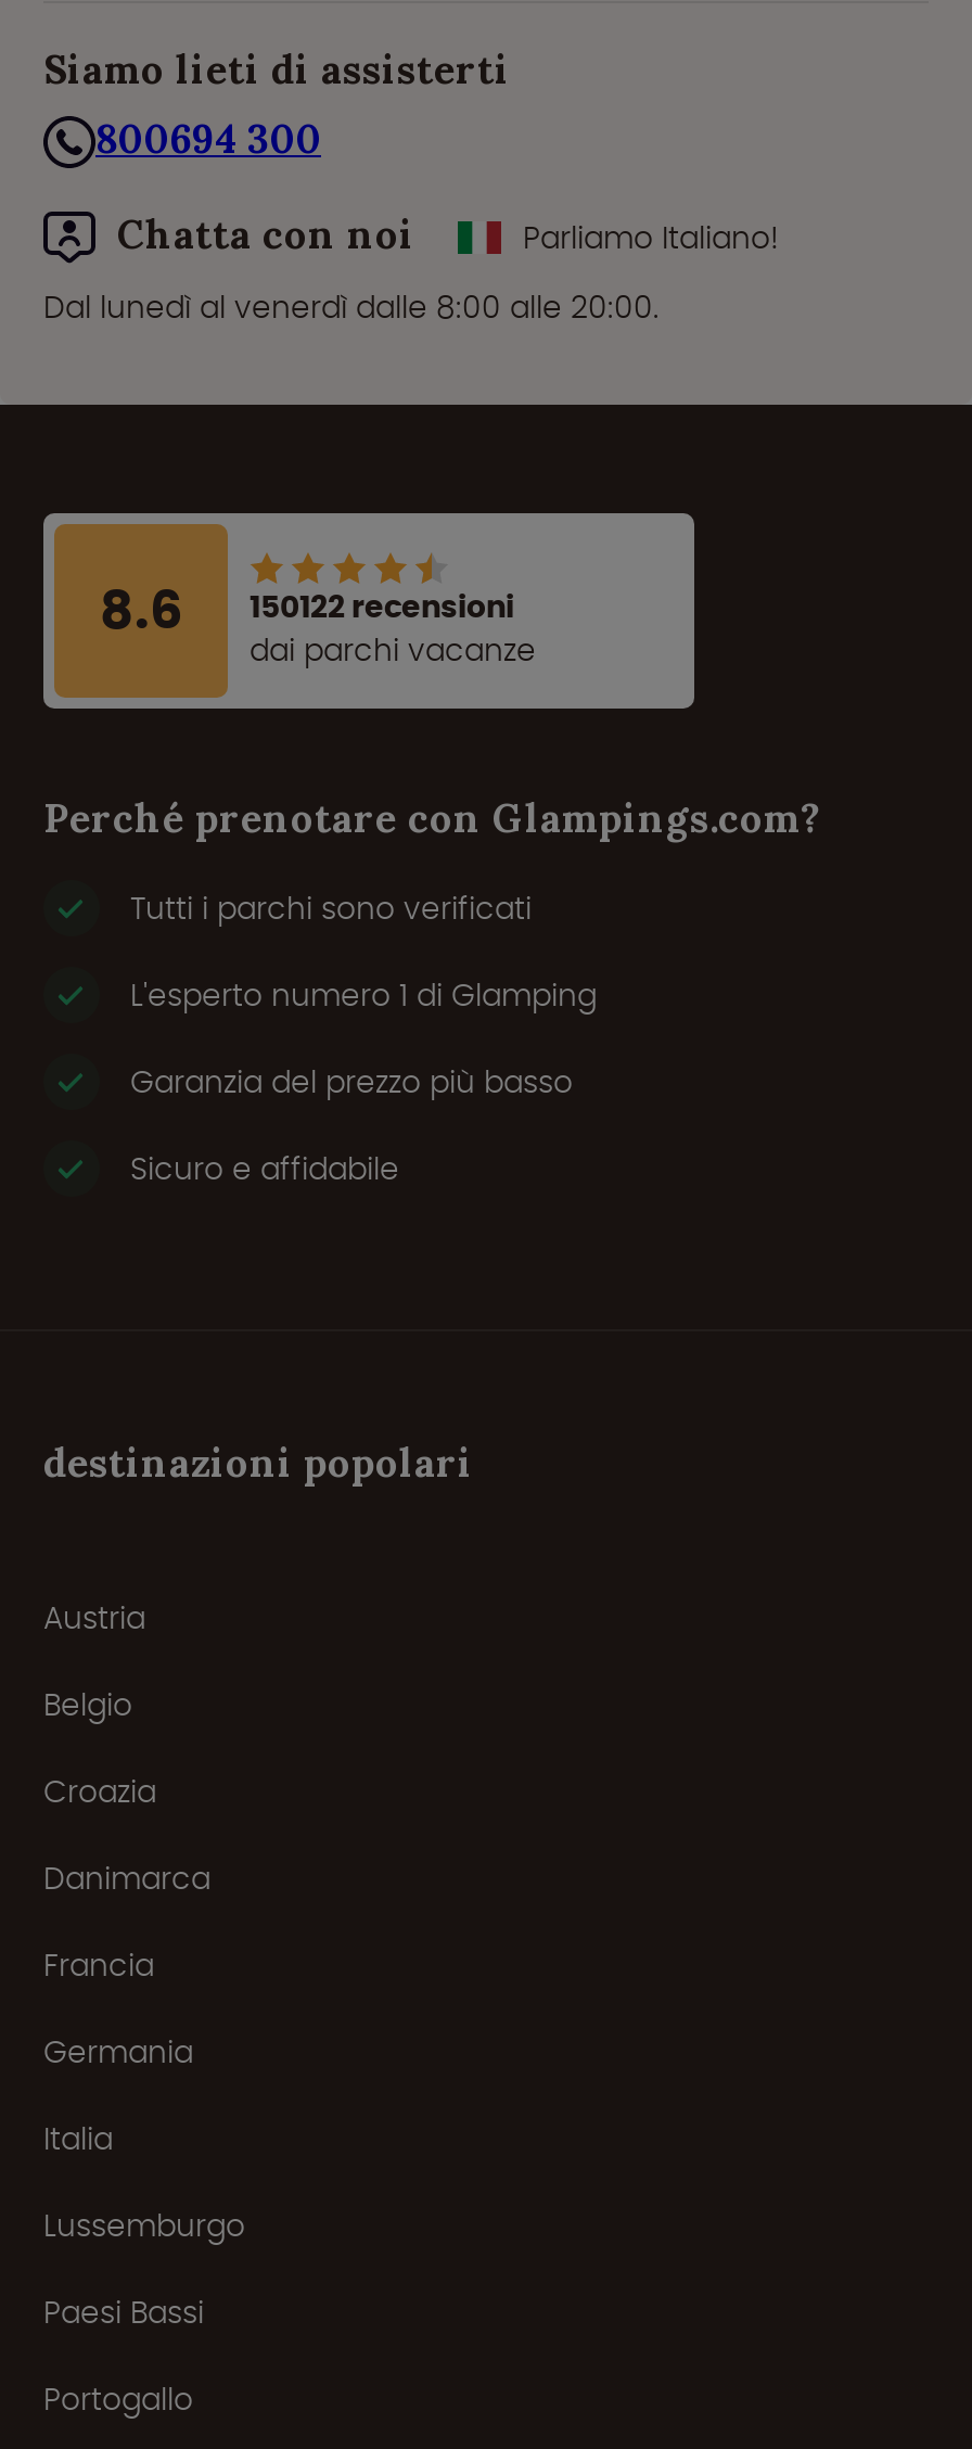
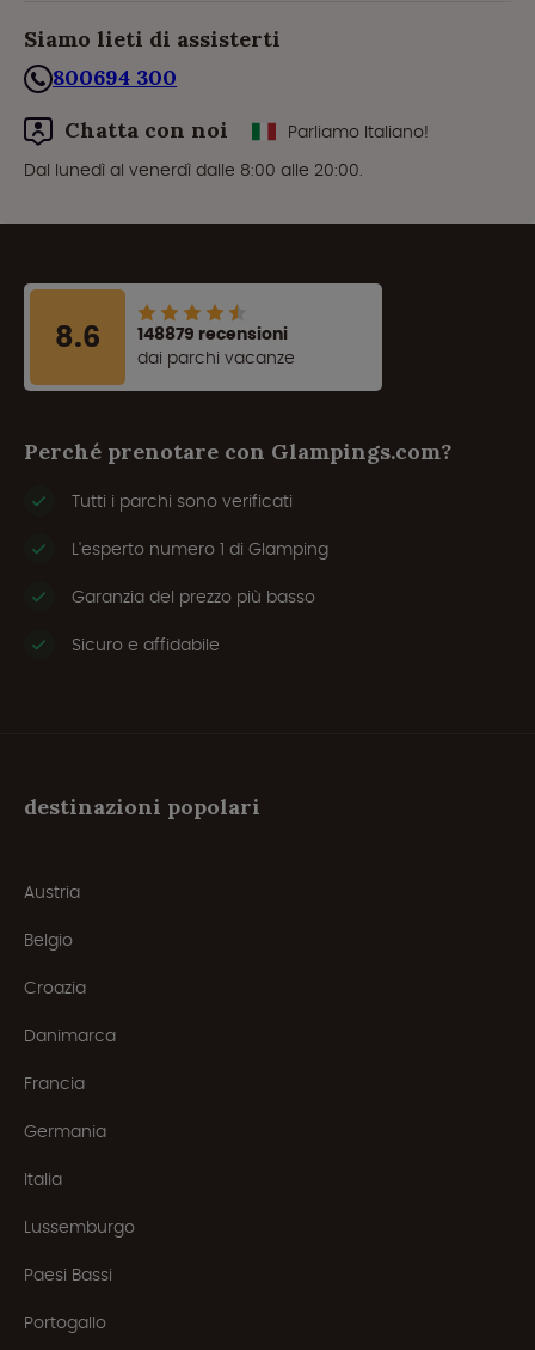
- 8.6 150122 recensioni
+ 8.6 148879 recensioni
